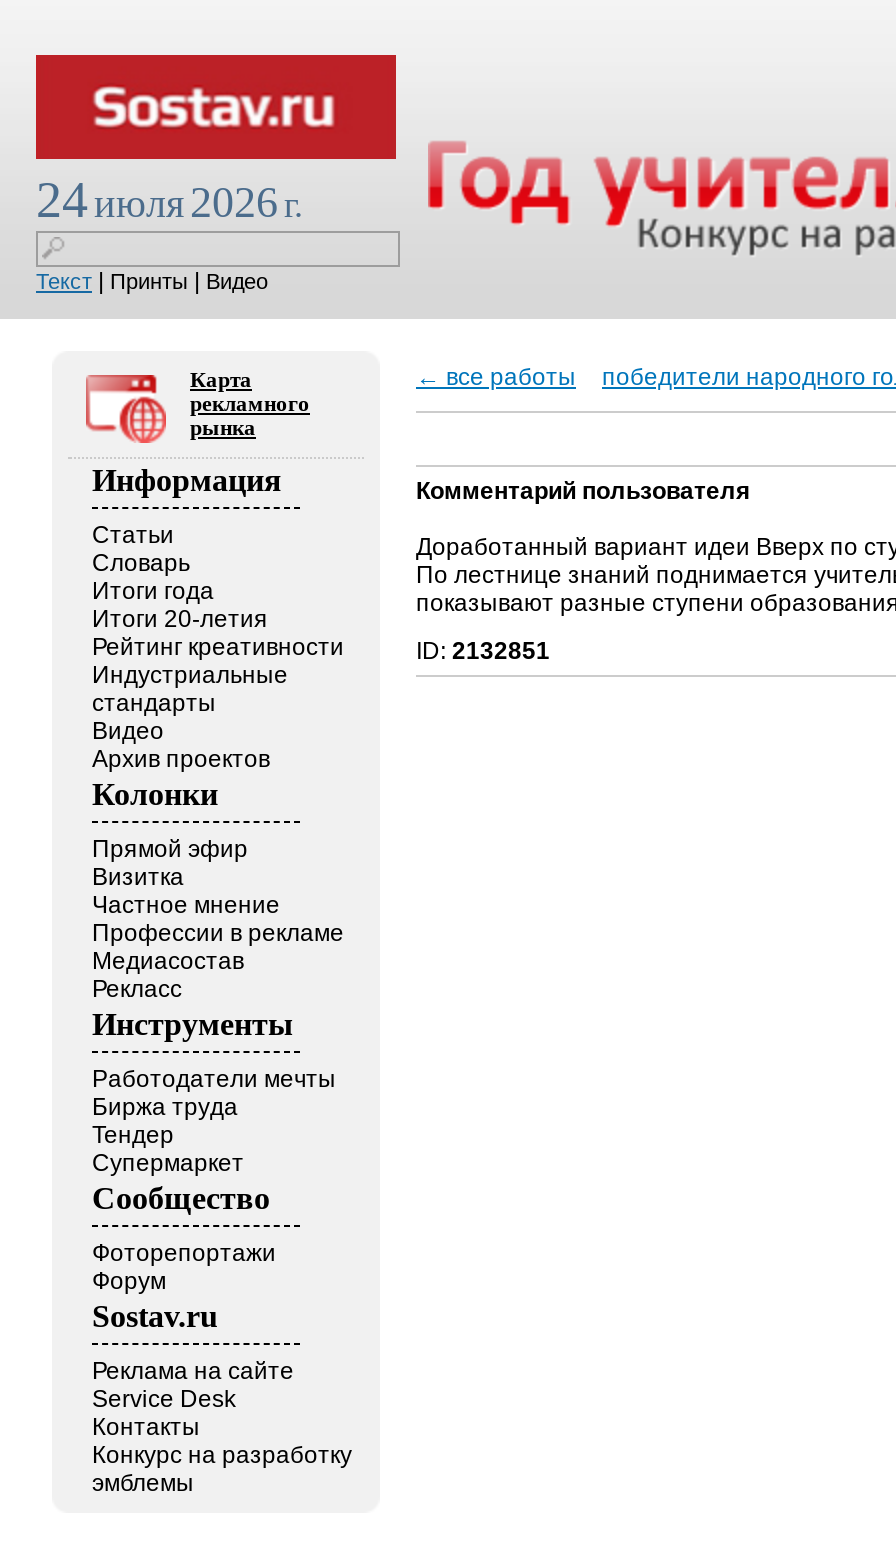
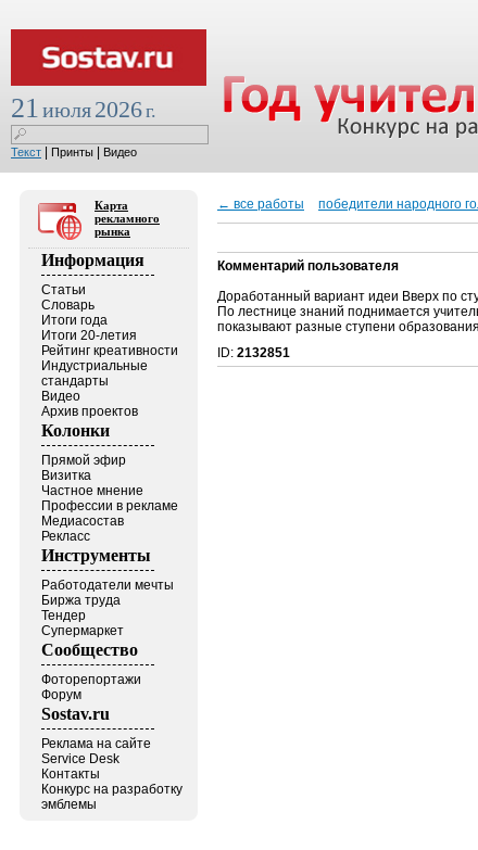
- 24 июля 2026 г.
+ 21 июля 2026 г.
